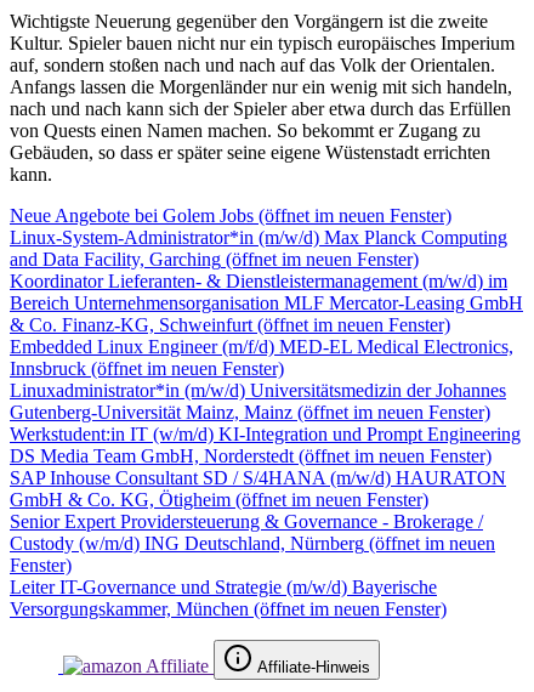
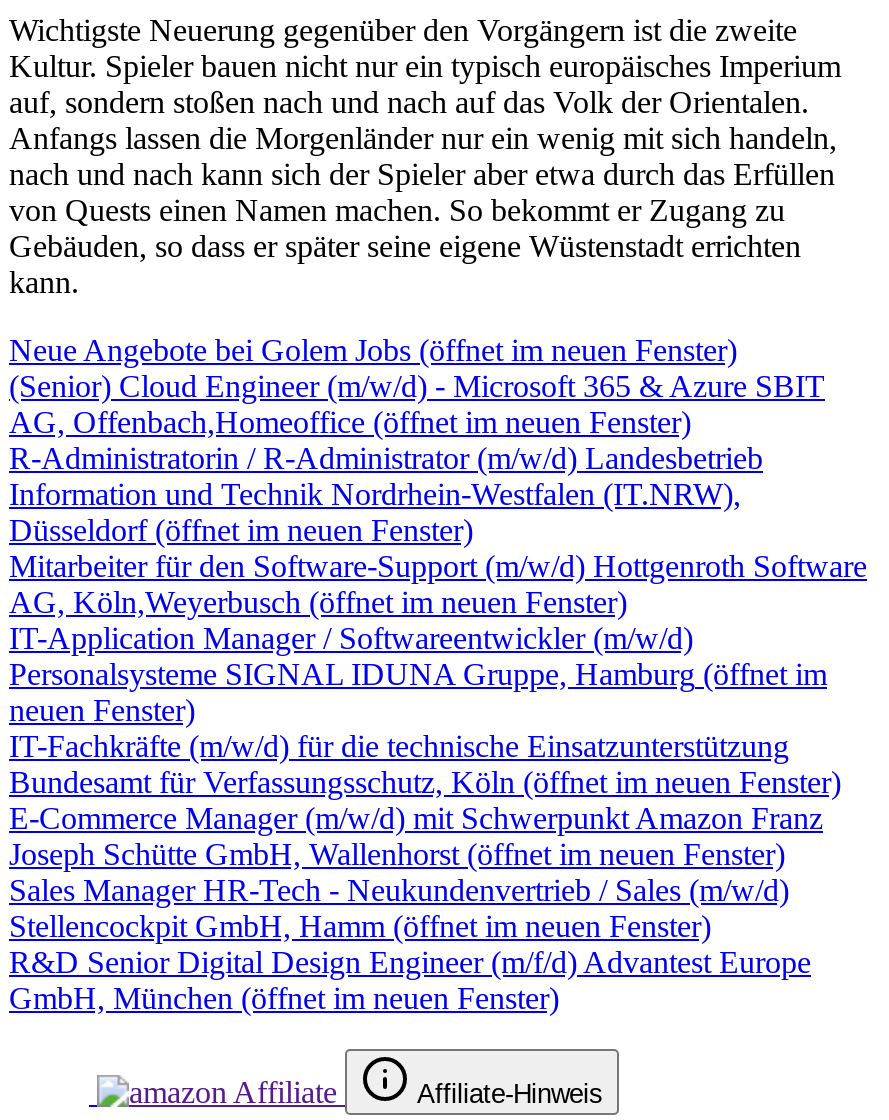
- Linux-System-Administrator*in (m/w/d) Max Planck Computing
- and Data Facility, Garching (öffnet im neuen Fenster)
- Koordinator Lieferanten- & Dienstleistermanagement (m/w/d) im
- Bereich Unternehmensorganisation MLF Mercator-Leasing GmbH
- & Co. Finanz-KG, Schweinfurt (öffnet im neuen Fenster)
- Embedded Linux Engineer (m/f/d) MED-EL Medical Electronics,
- Innsbruck (öffnet im neuen Fenster)
- Linuxadministrator*in (m/w/d) Universitätsmedizin der Johannes
- Gutenberg-Universität Mainz, Mainz (öffnet im neuen Fenster)
- Werkstudent:in IT (w/m/d) KI-Integration und Prompt Engineering
- DS Media Team GmbH, Norderstedt (öffnet im neuen Fenster)
- SAP Inhouse Consultant SD / S/4HANA (m/w/d) HAURATON
- GmbH & Co. KG, Ötigheim (öffnet im neuen Fenster)
- Senior Expert Providersteuerung & Governance - Brokerage /
- Custody (w/m/d) ING Deutschland, Nürnberg (öffnet im neuen
- Fenster)
- Leiter IT-Governance und Strategie (m/w/d) Bayerische
- Versorgungskammer, München (öffnet im neuen Fenster)
+ (Senior) Cloud Engineer (m/w/d) - Microsoft 365 & Azure SBIT
+ AG, Offenbach,Homeoffice (öffnet im neuen Fenster)
+ R-Administratorin / R-Administrator (m/w/d) Landesbetrieb
+ Information und Technik Nordrhein-Westfalen (IT.NRW),
+ Düsseldorf (öffnet im neuen Fenster)
+ Mitarbeiter für den Software-Support (m/w/d) Hottgenroth Software
+ AG, Köln,Weyerbusch (öffnet im neuen Fenster)
+ IT-Application Manager / Softwareentwickler (m/w/d)
+ Personalsysteme SIGNAL IDUNA Gruppe, Hamburg (öffnet im
+ neuen Fenster)
+ IT-Fachkräfte (m/w/d) für die technische Einsatzunterstützung
+ Bundesamt für Verfassungsschutz, Köln (öffnet im neuen Fenster)
+ E-Commerce Manager (m/w/d) mit Schwerpunkt Amazon Franz
+ Joseph Schütte GmbH, Wallenhorst (öffnet im neuen Fenster)
+ Sales Manager HR-Tech - Neukundenvertrieb / Sales (m/w/d)
+ Stellencockpit GmbH, Hamm (öffnet im neuen Fenster)
+ R&D Senior Digital Design Engineer (m/f/d) Advantest Europe
+ GmbH, München (öffnet im neuen Fenster)
